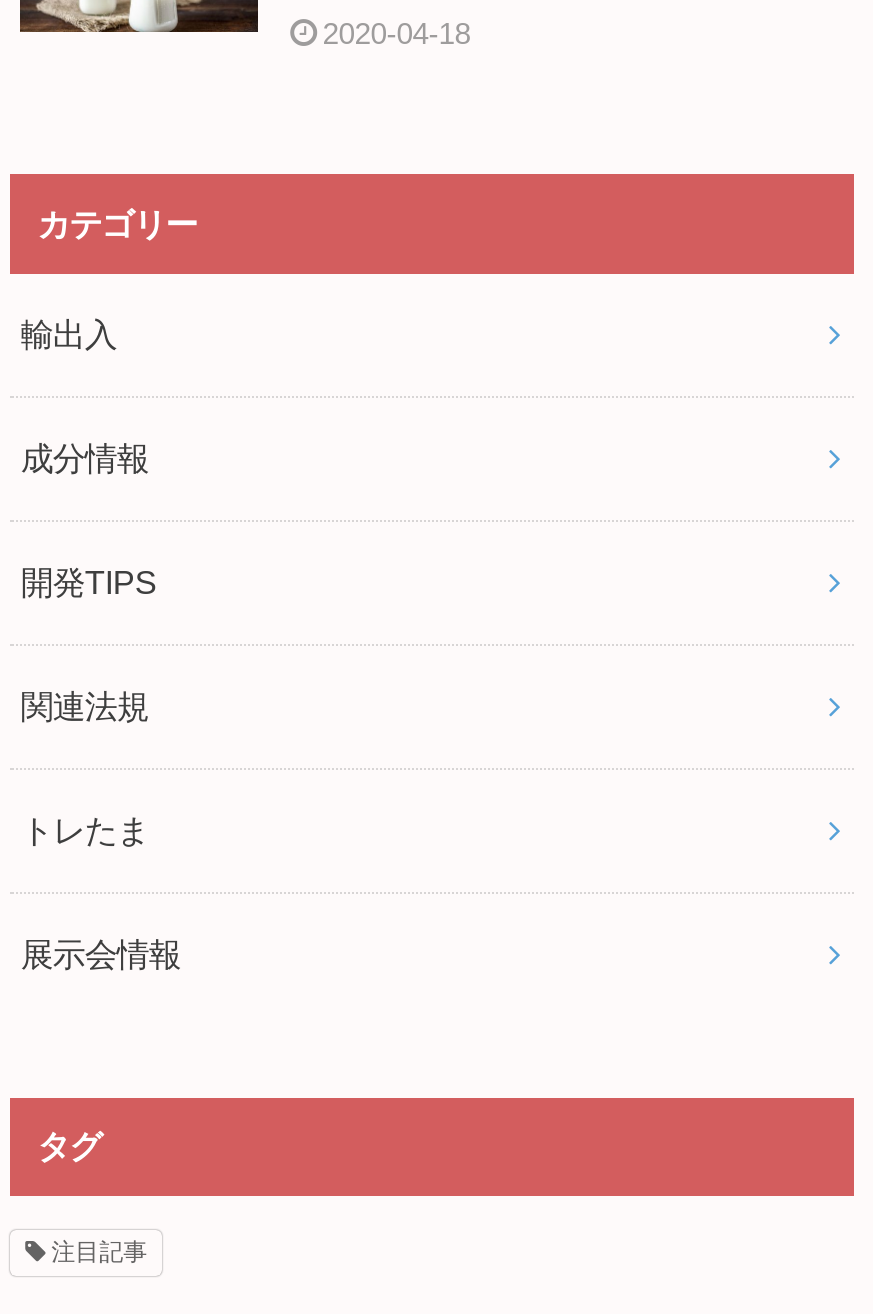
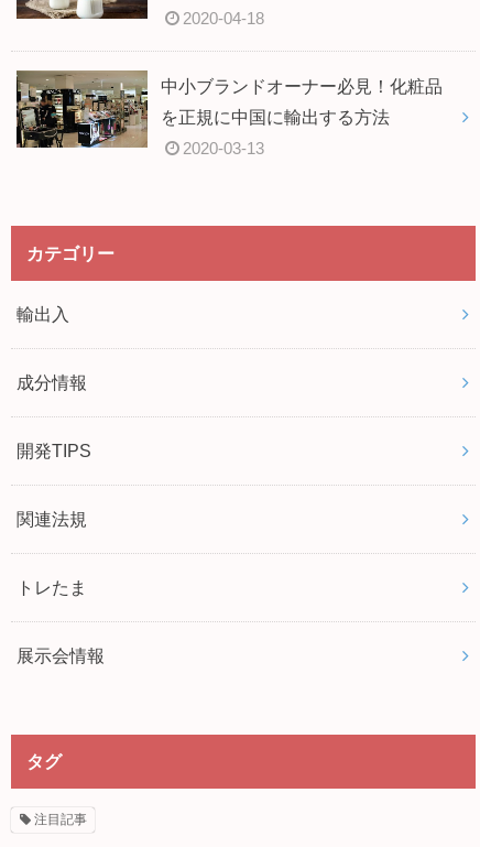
+ [image]
+ 中小ブランドオーナー必見！化粧品
+ を正規に中国に輸出する方法
+ 2020-03-13
